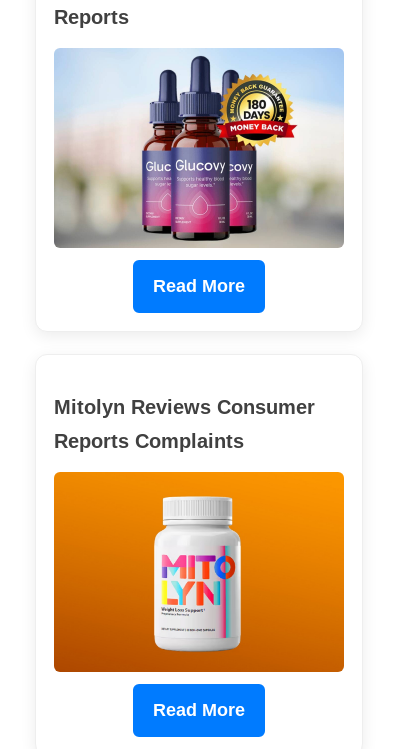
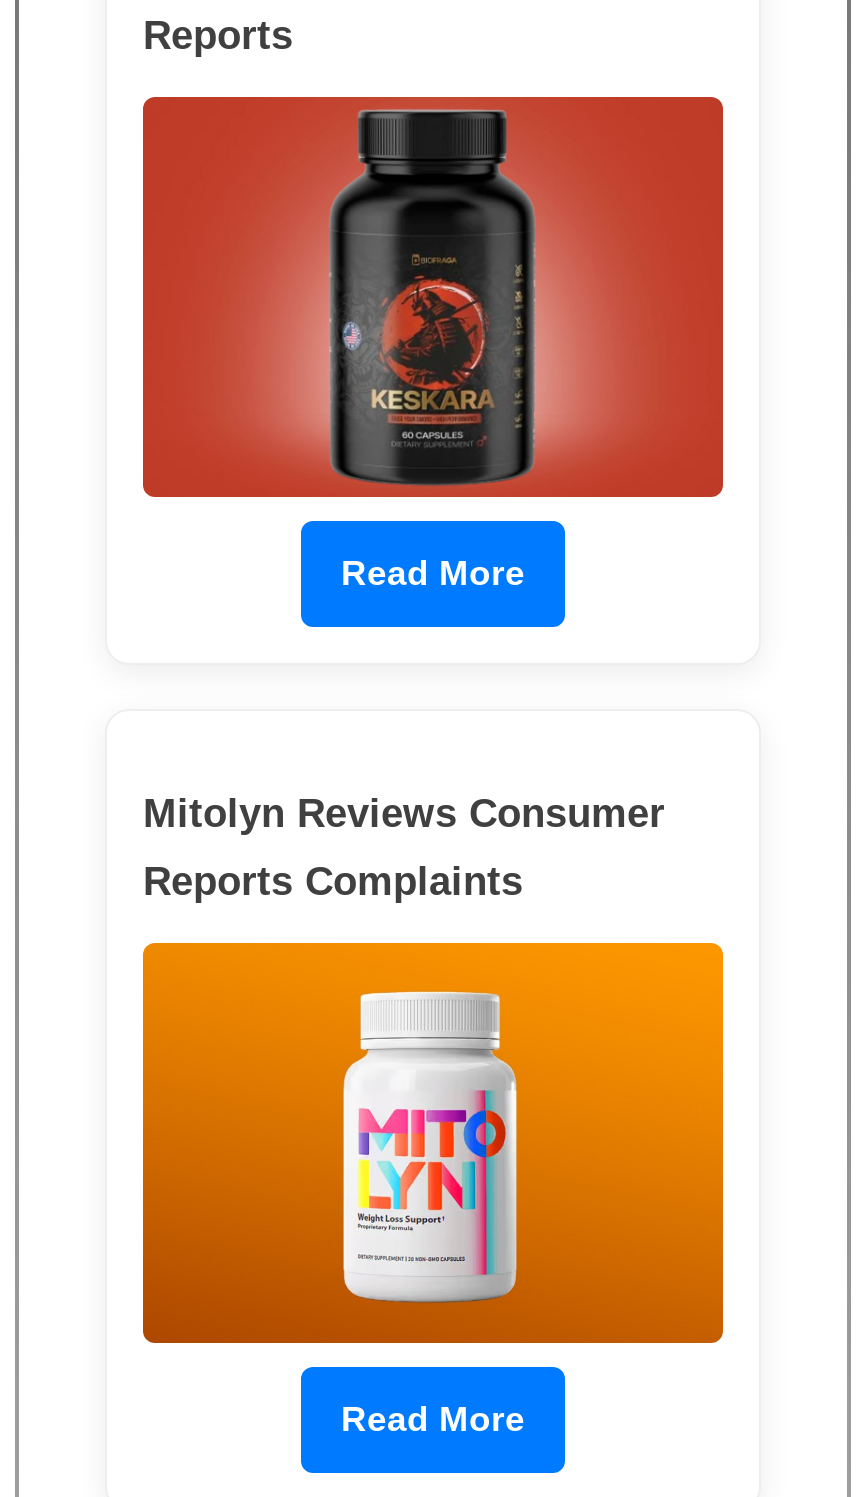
- [image]
+ [image]
